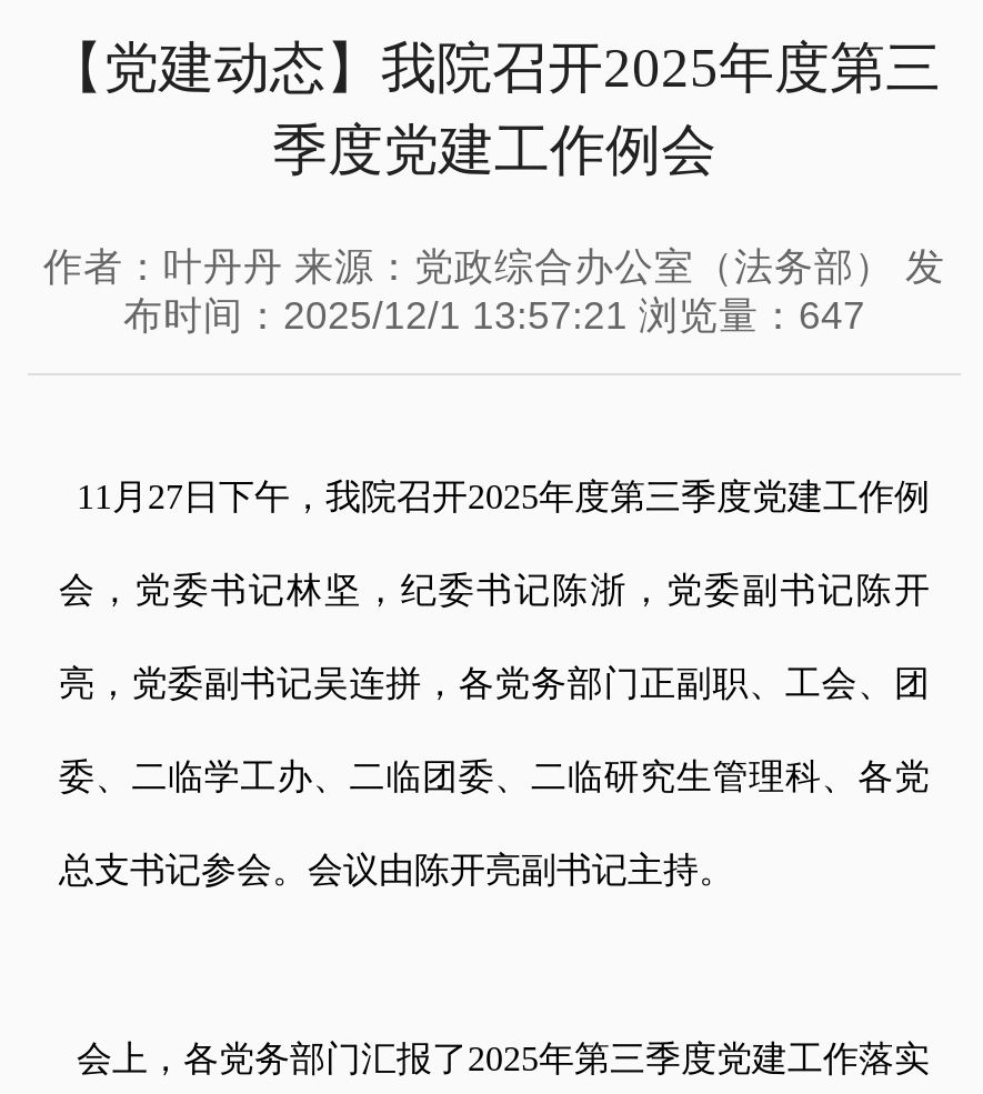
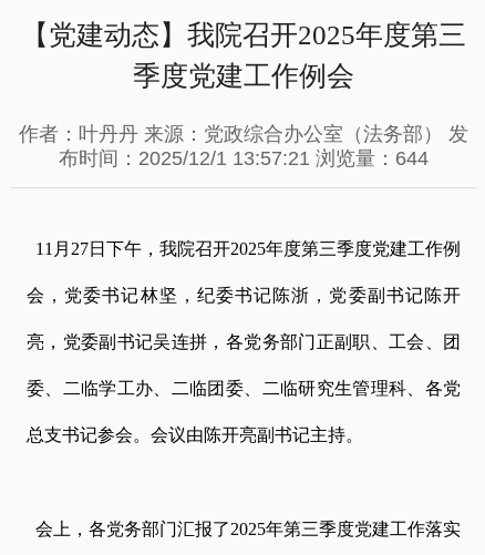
- 布时间：2025/12/1 13:57:21浏览量：647
+ 布时间：2025/12/1 13:57:21浏览量：644
